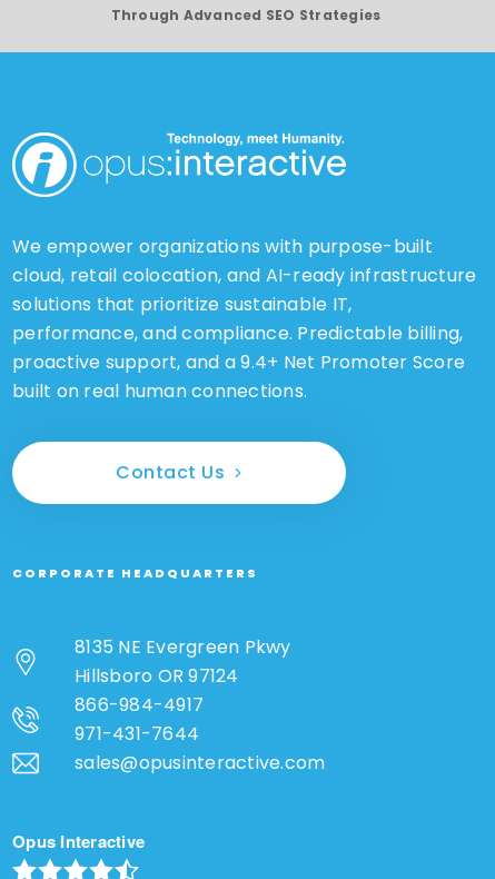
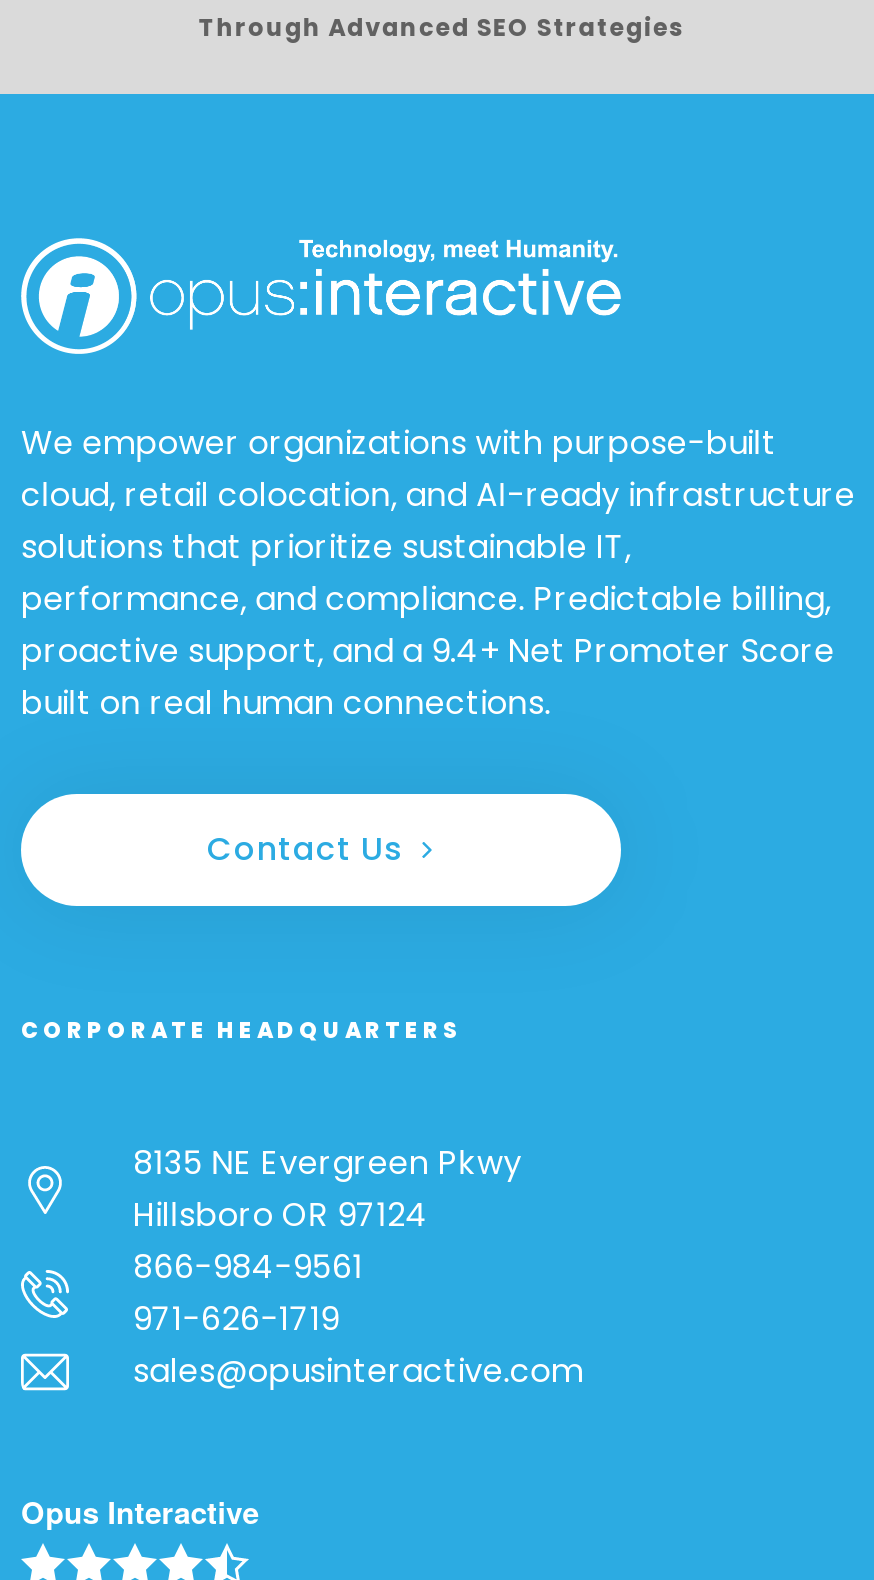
- 866-984-4917
+ 866-984-9561

- 971-431-7644
+ 971-626-1719
